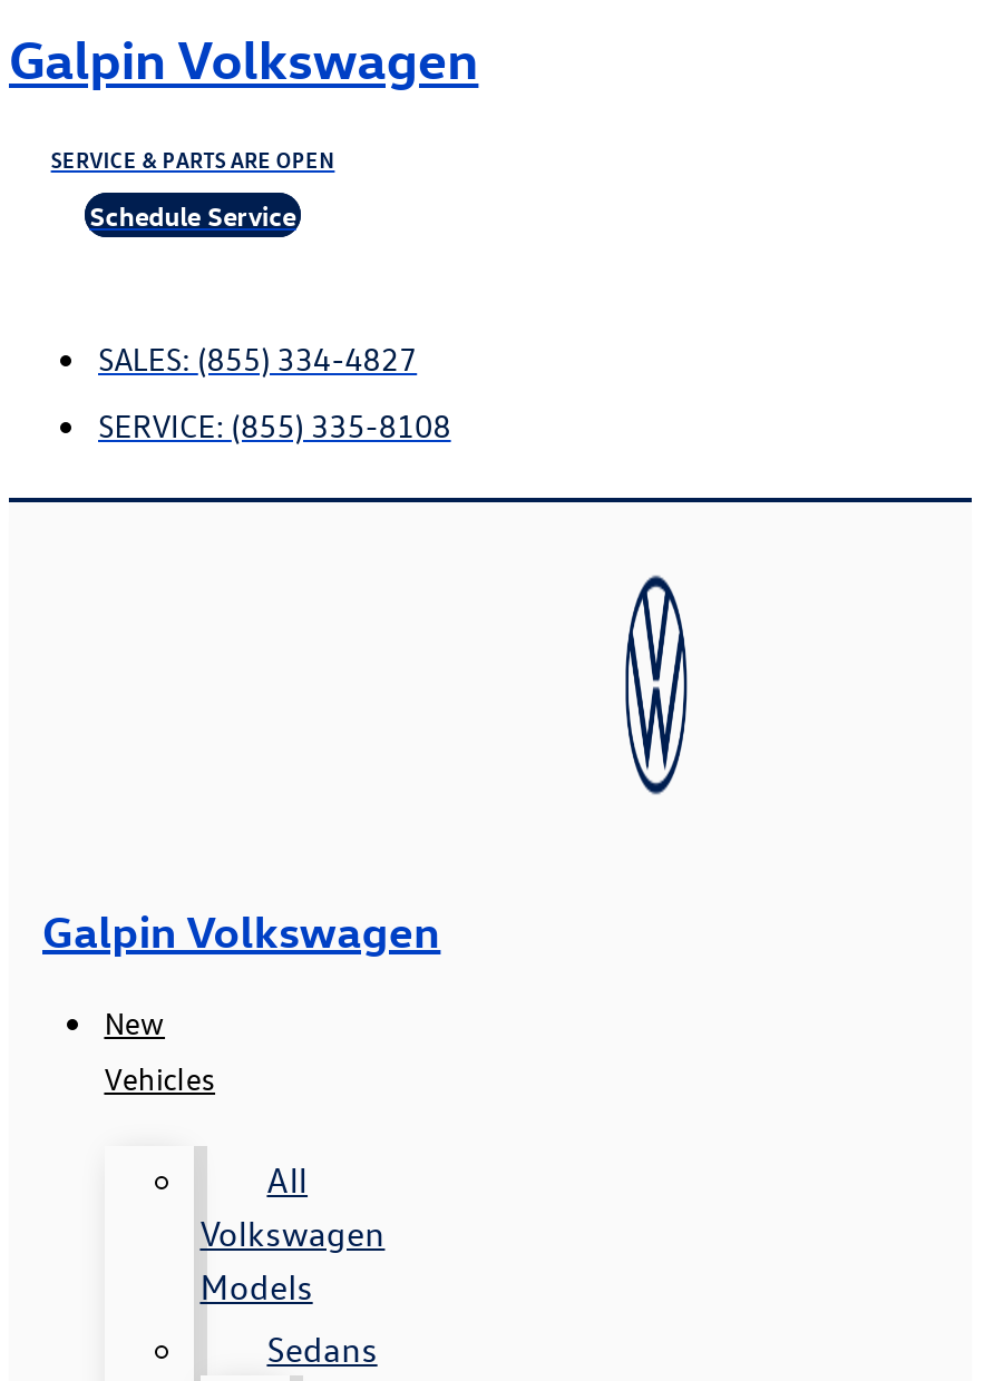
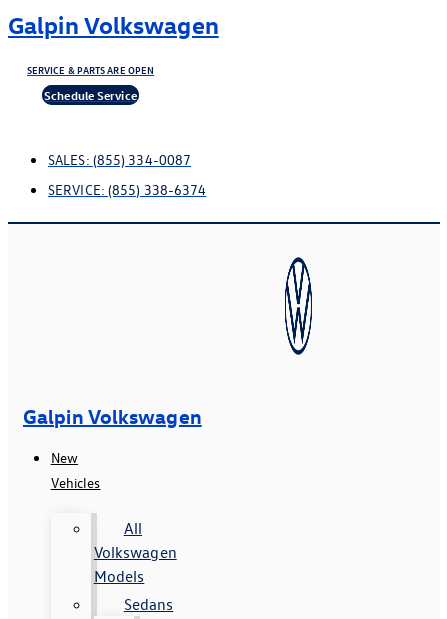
- SALES: (855) 334-4827
+ SALES: (855) 334-0087

- SERVICE: (855) 335-8108
+ SERVICE: (855) 338-6374
